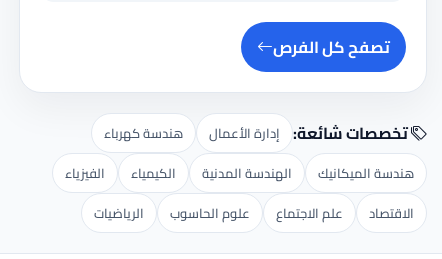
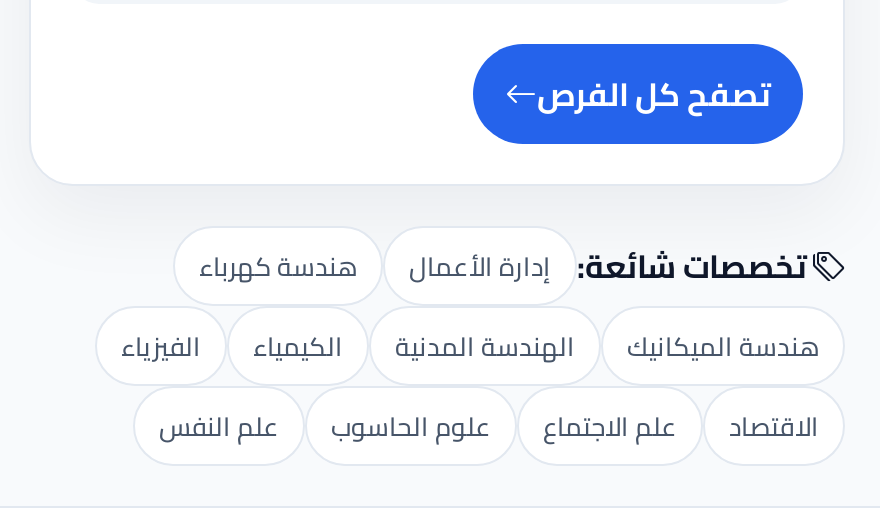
- الرياضيات
+ علم النفس
